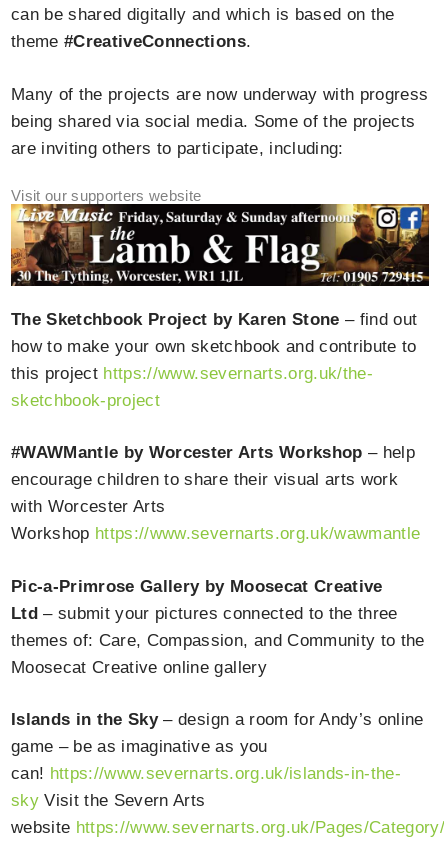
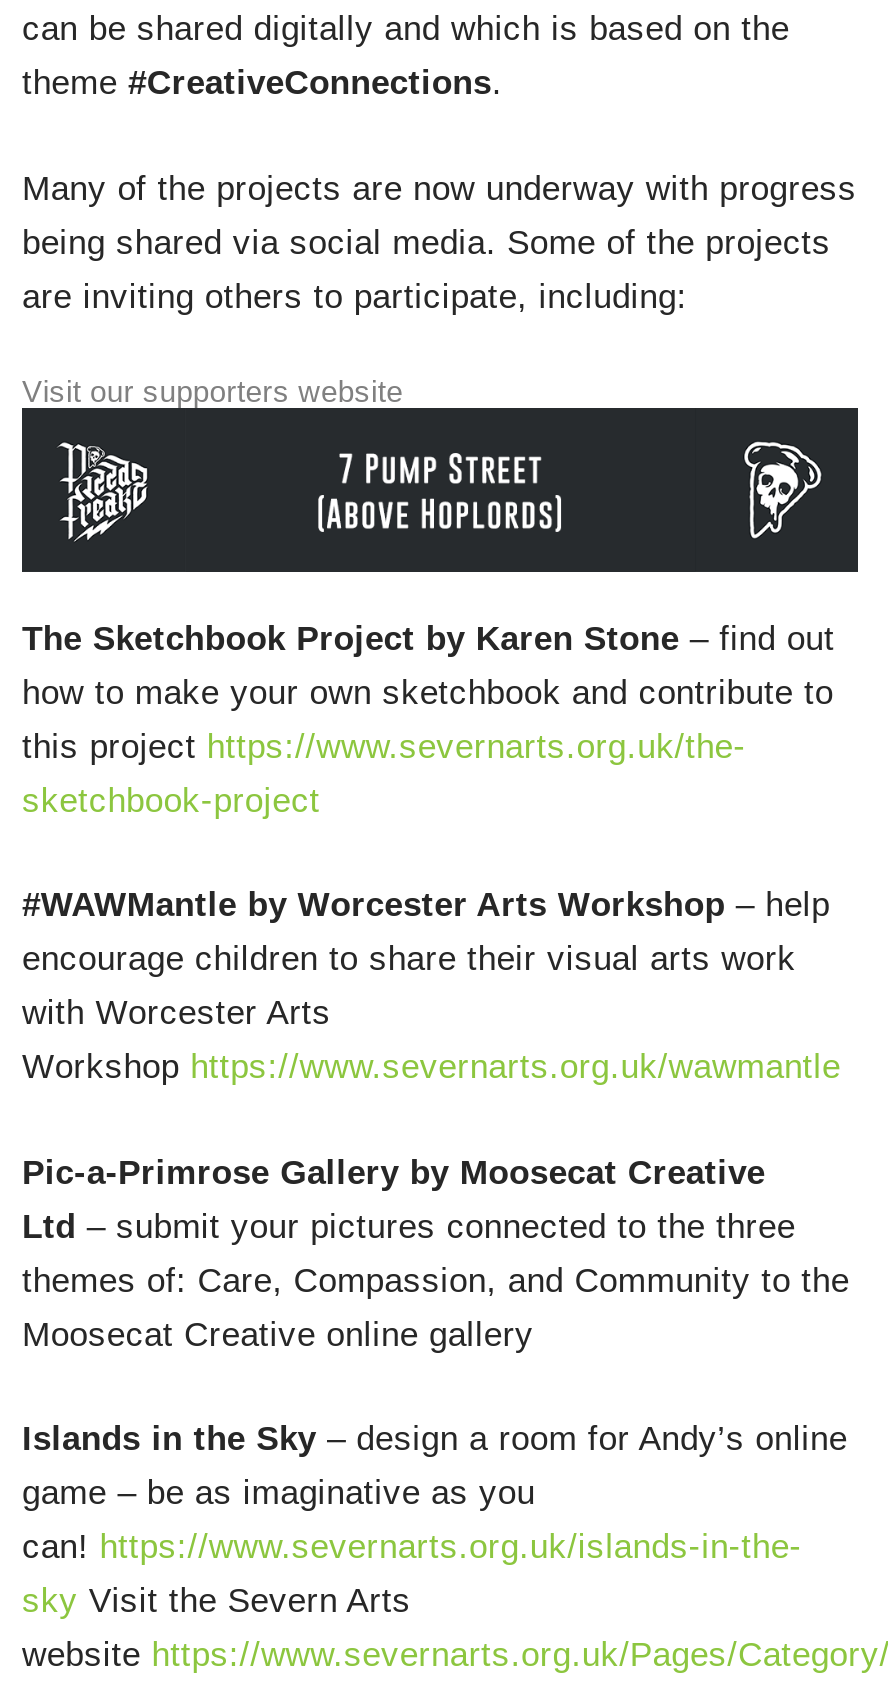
- [image]
+ [image]
